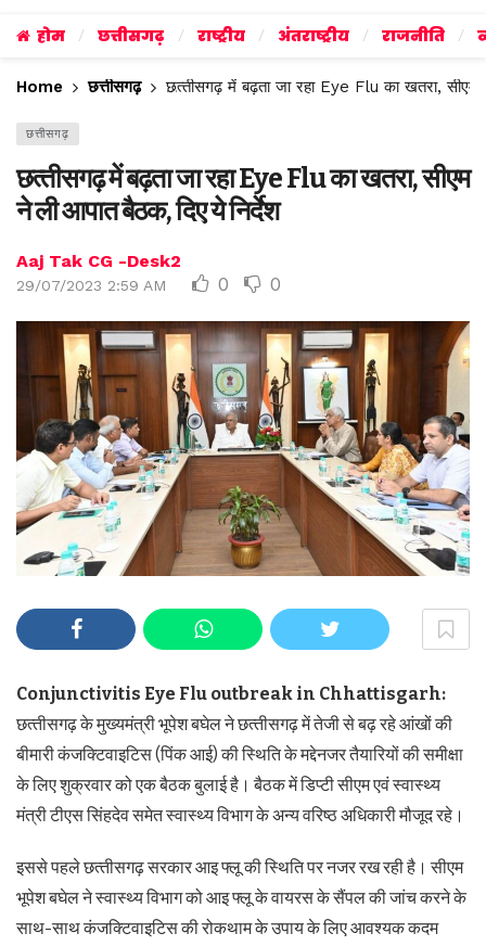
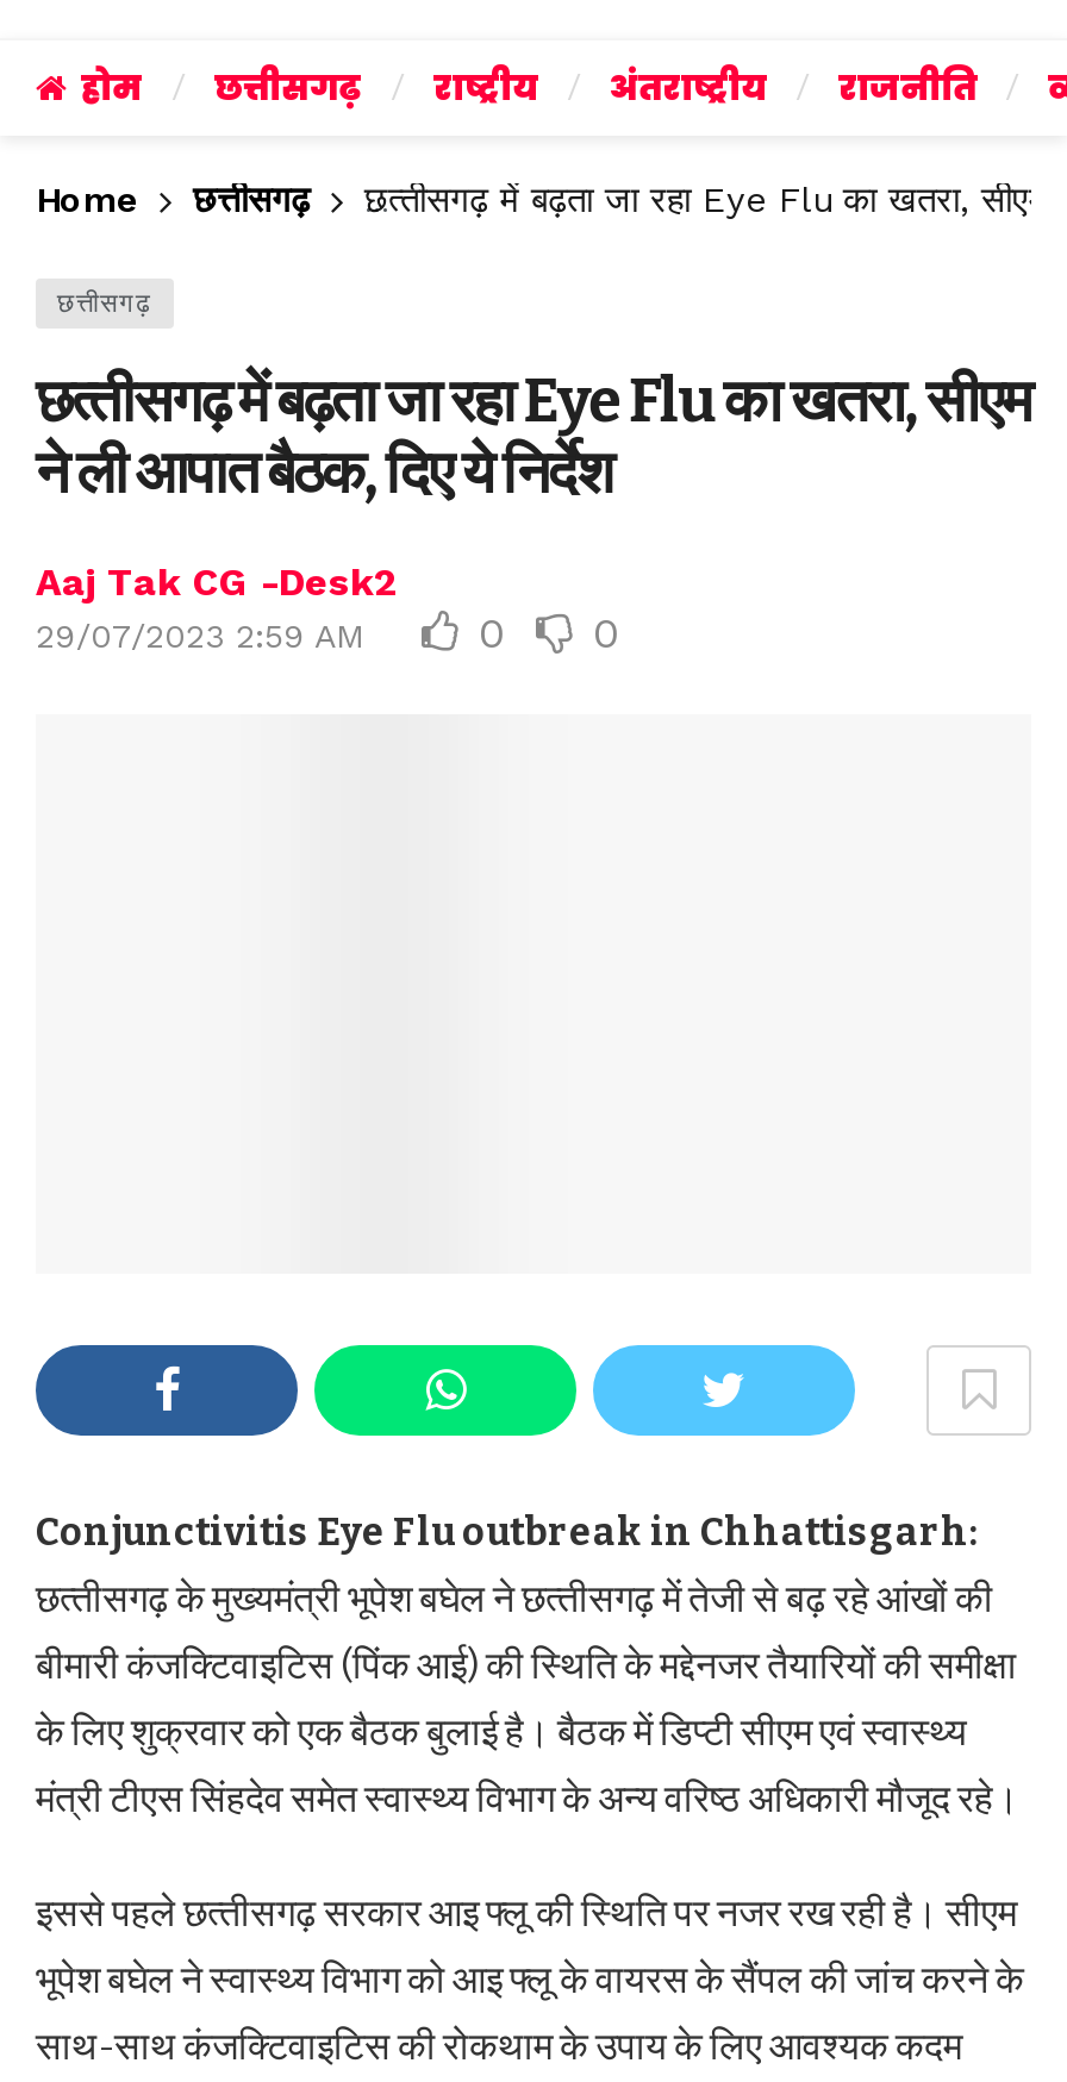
- [image]
